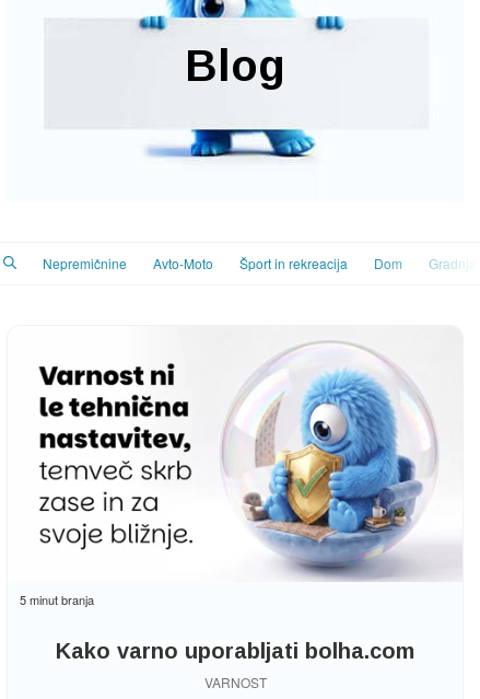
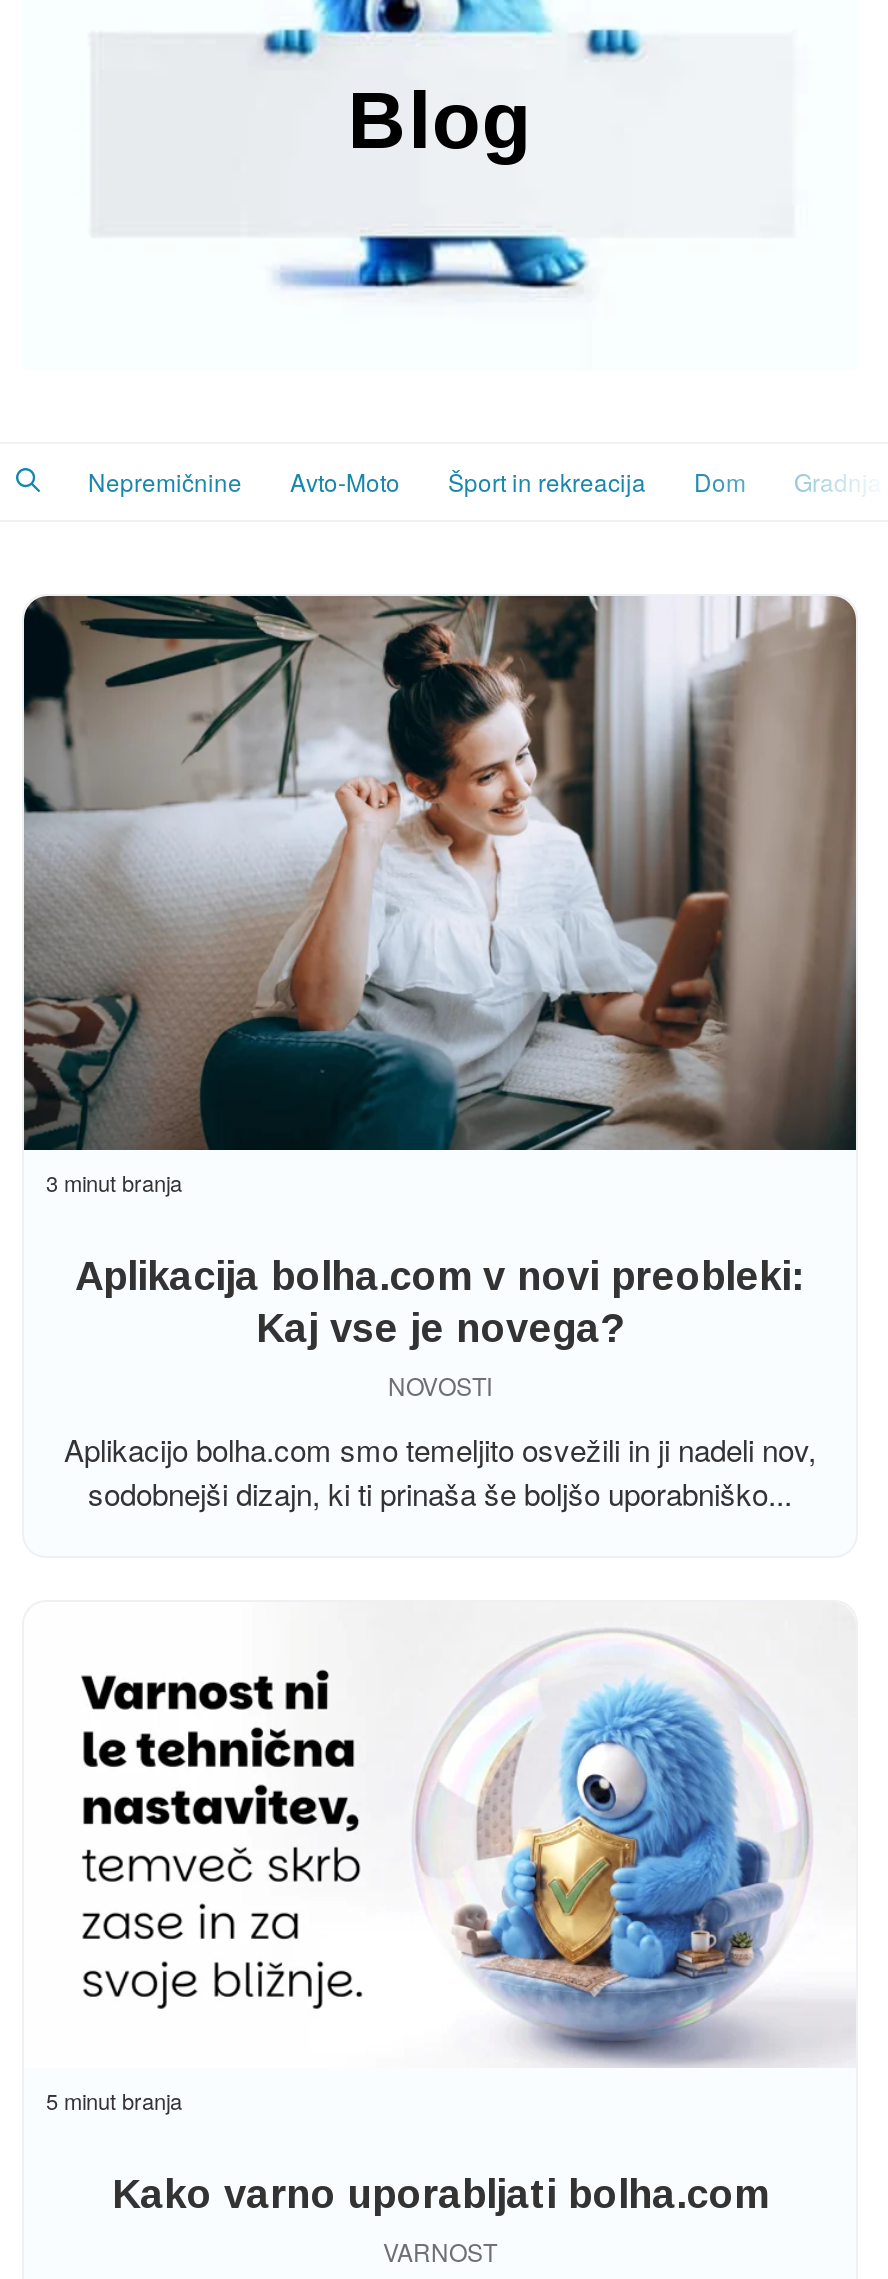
+ [image]
+ 3 minut branja

+ NOVOSTI
+ Aplikacijo bolha.com smo temeljito osvežili in ji nadeli nov,
+ sodobnejši dizajn, ki ti prinaša še boljšo uporabniško...

+ Aplikacija bolha.com v novi preobleki:
+ Kaj vse je novega?
